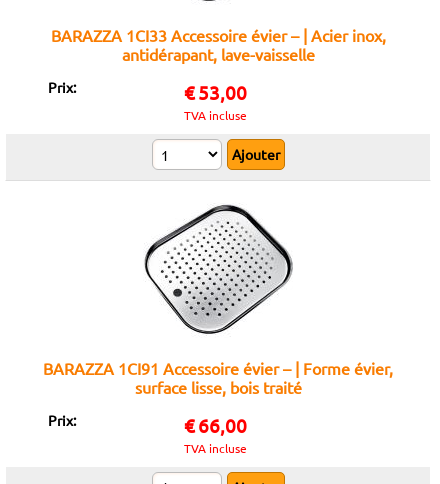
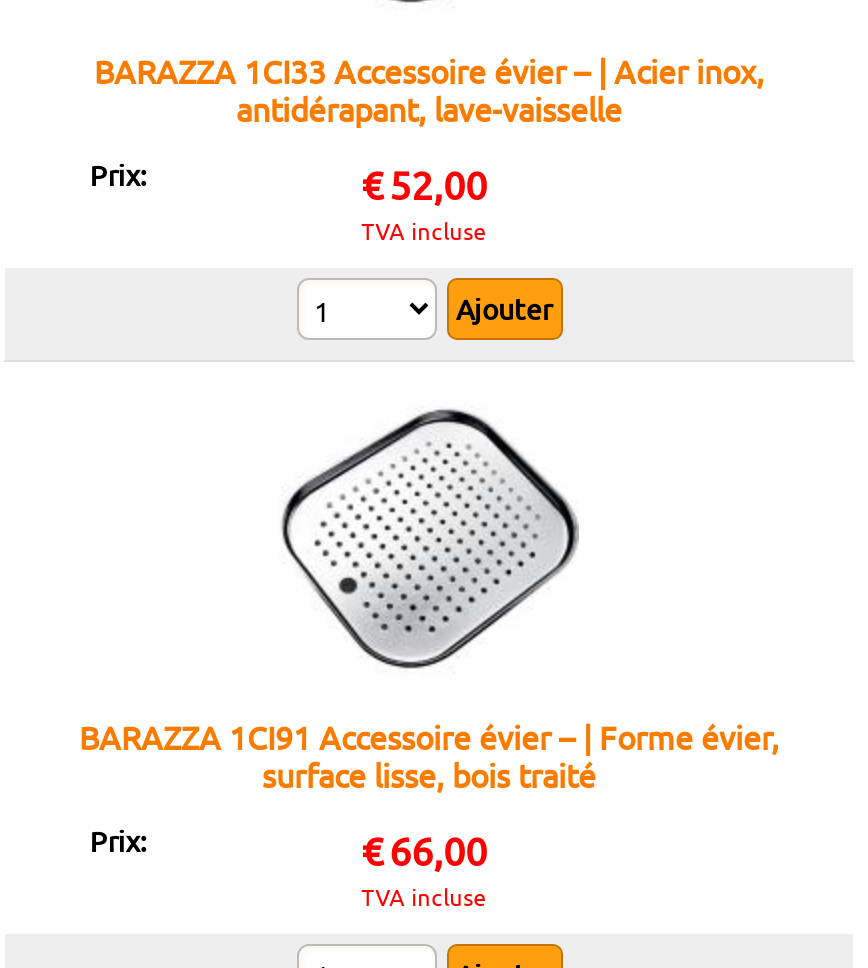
- € 53,00
+ € 52,00
